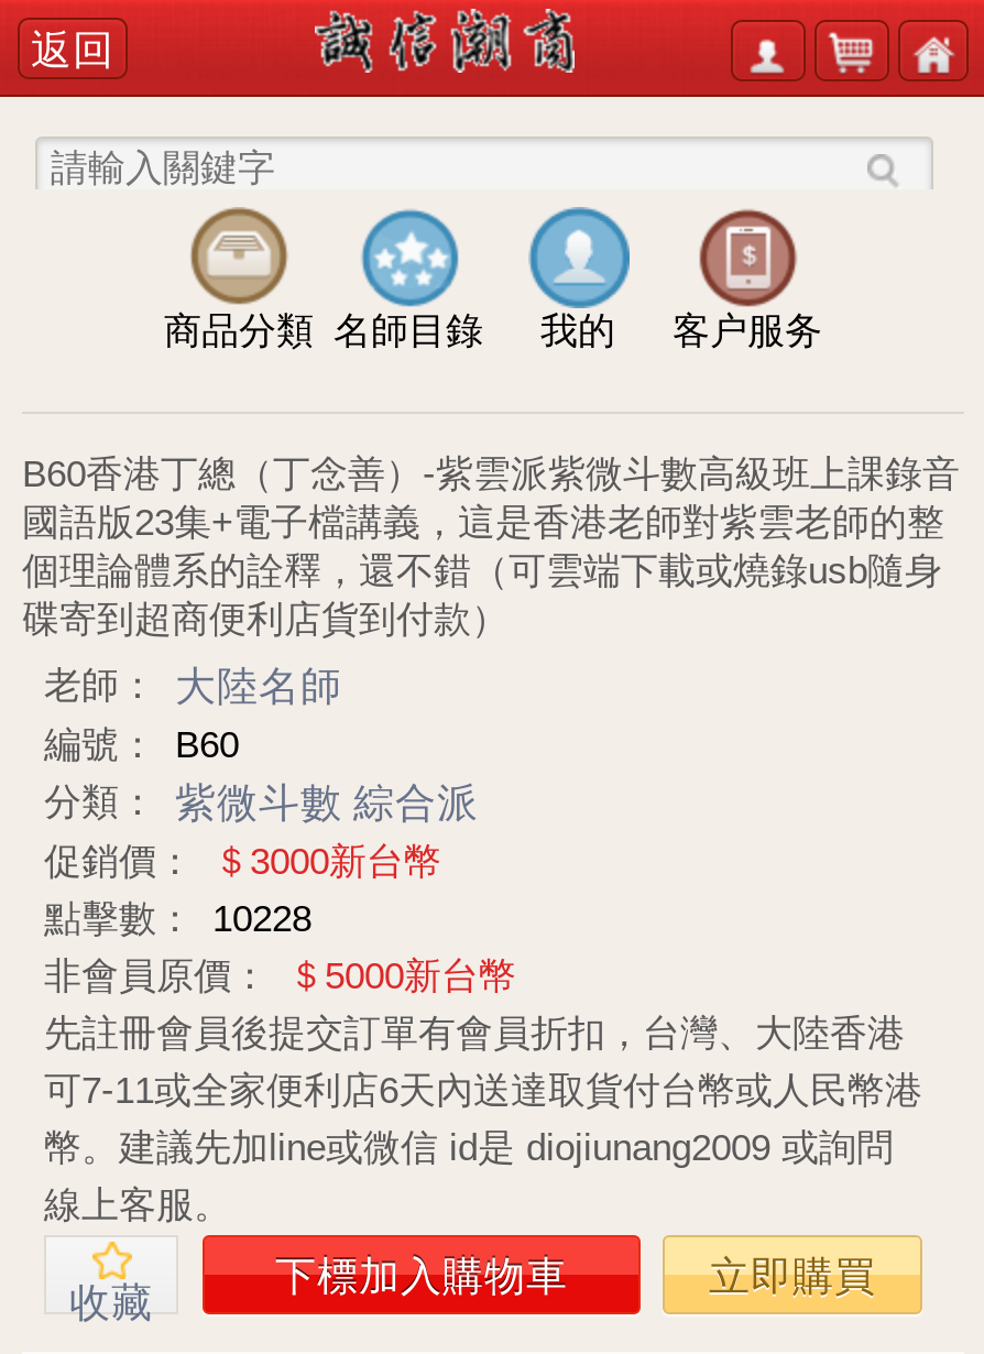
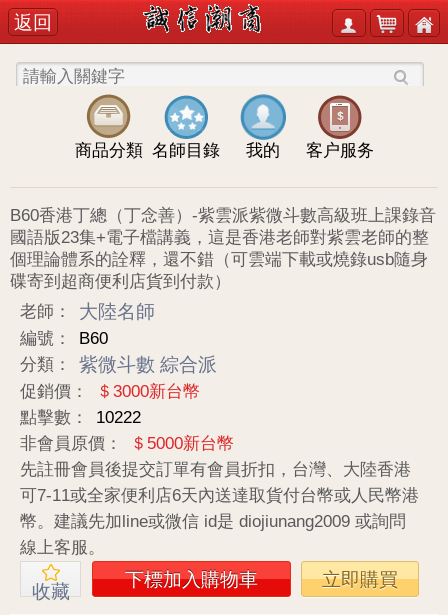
- 點擊數： 10228
+ 點擊數： 10222
